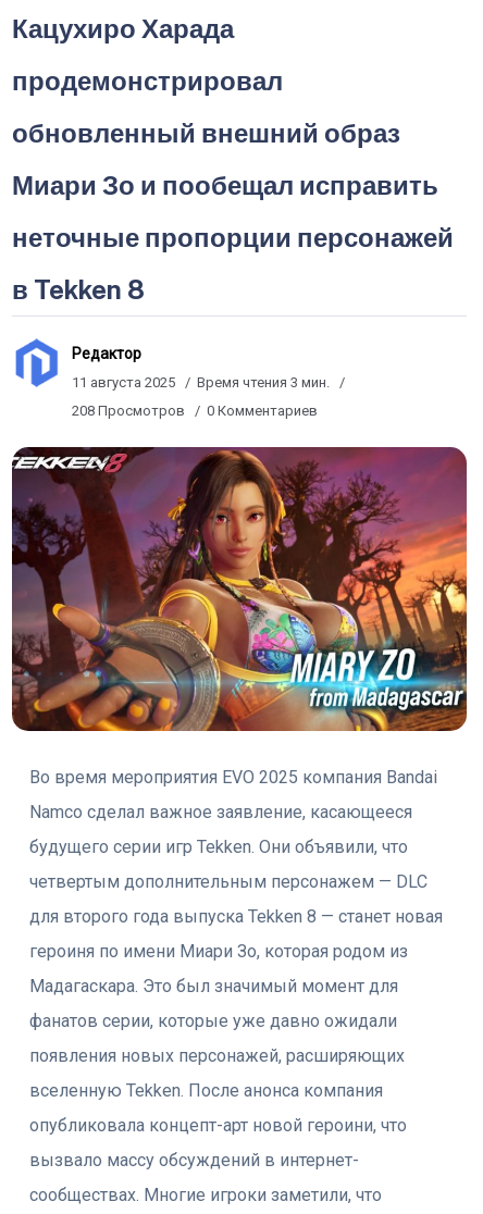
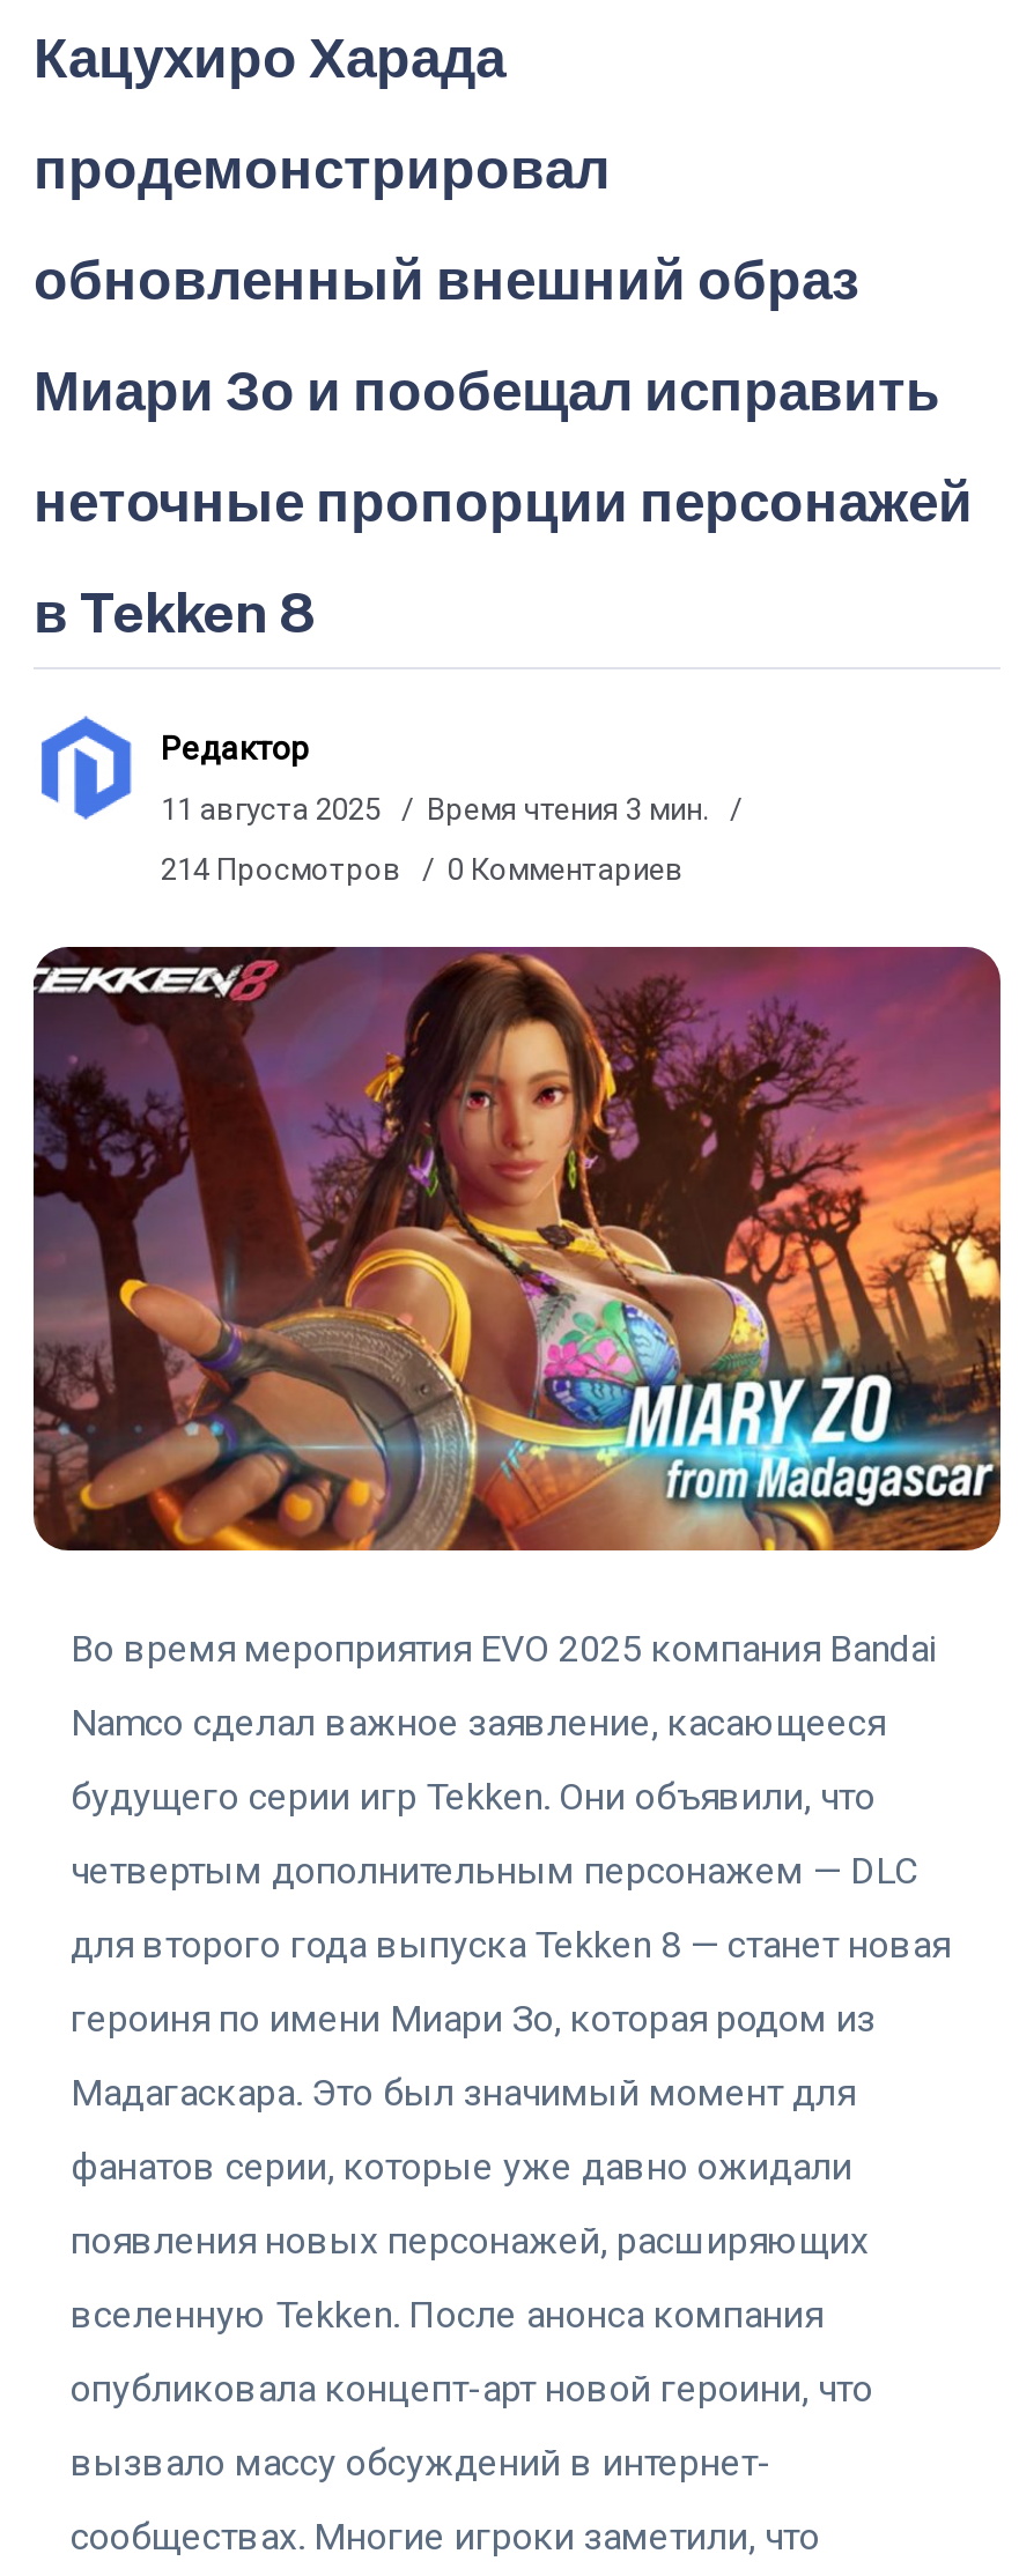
- 208 Просмотров 0 Комментариев
+ 214 Просмотров 0 Комментариев
